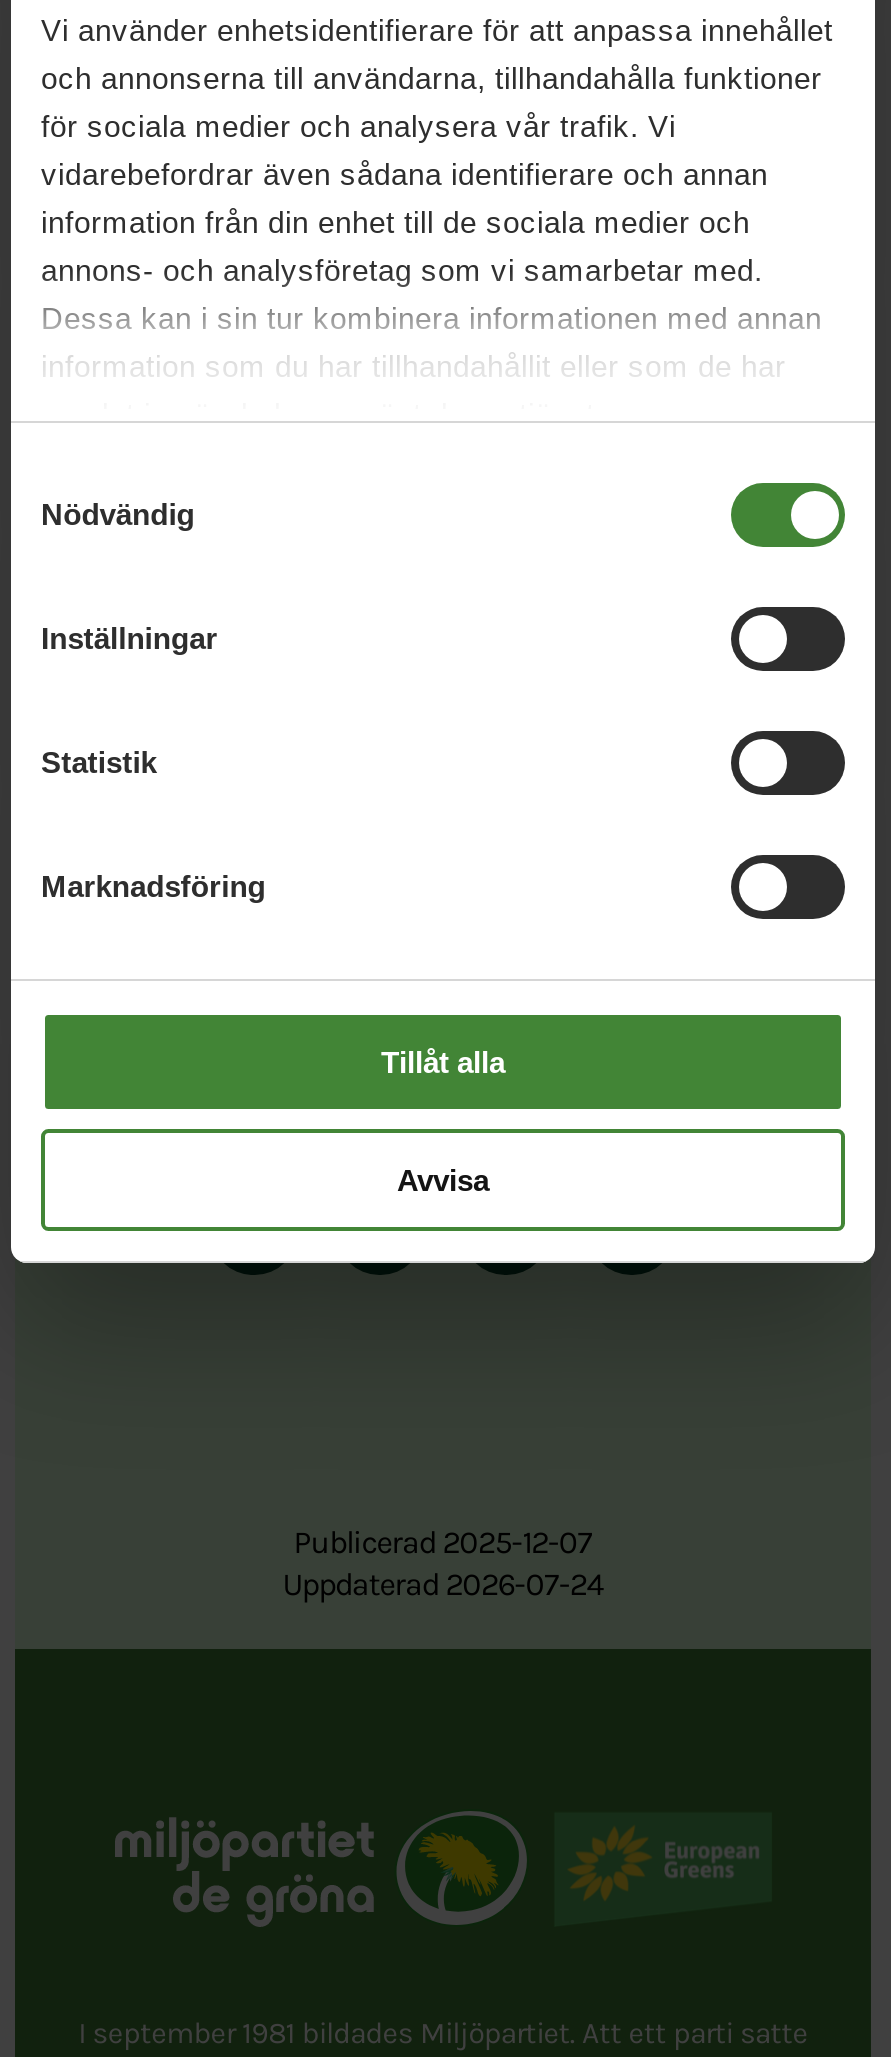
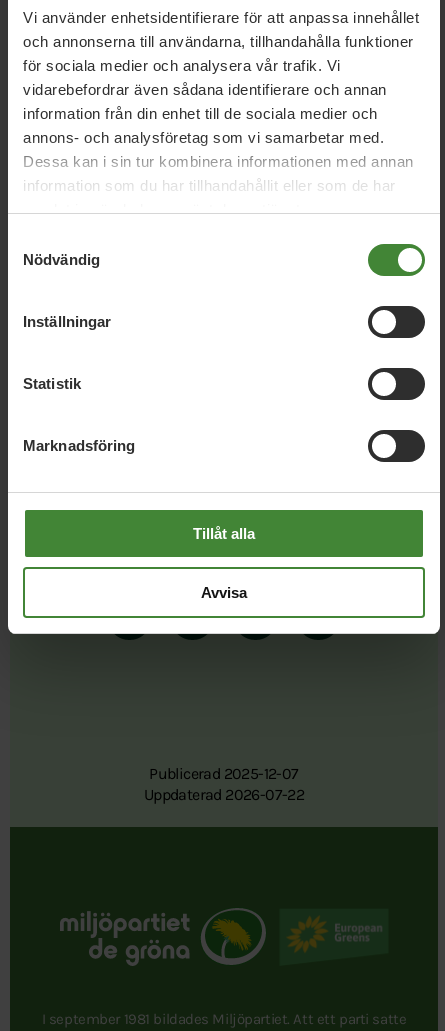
- Uppdaterad 2026-07-24
+ Uppdaterad 2026-07-22
